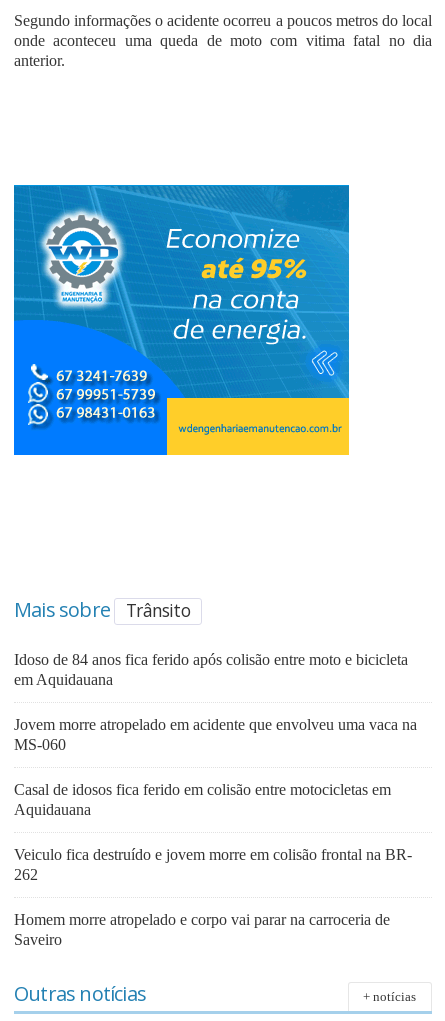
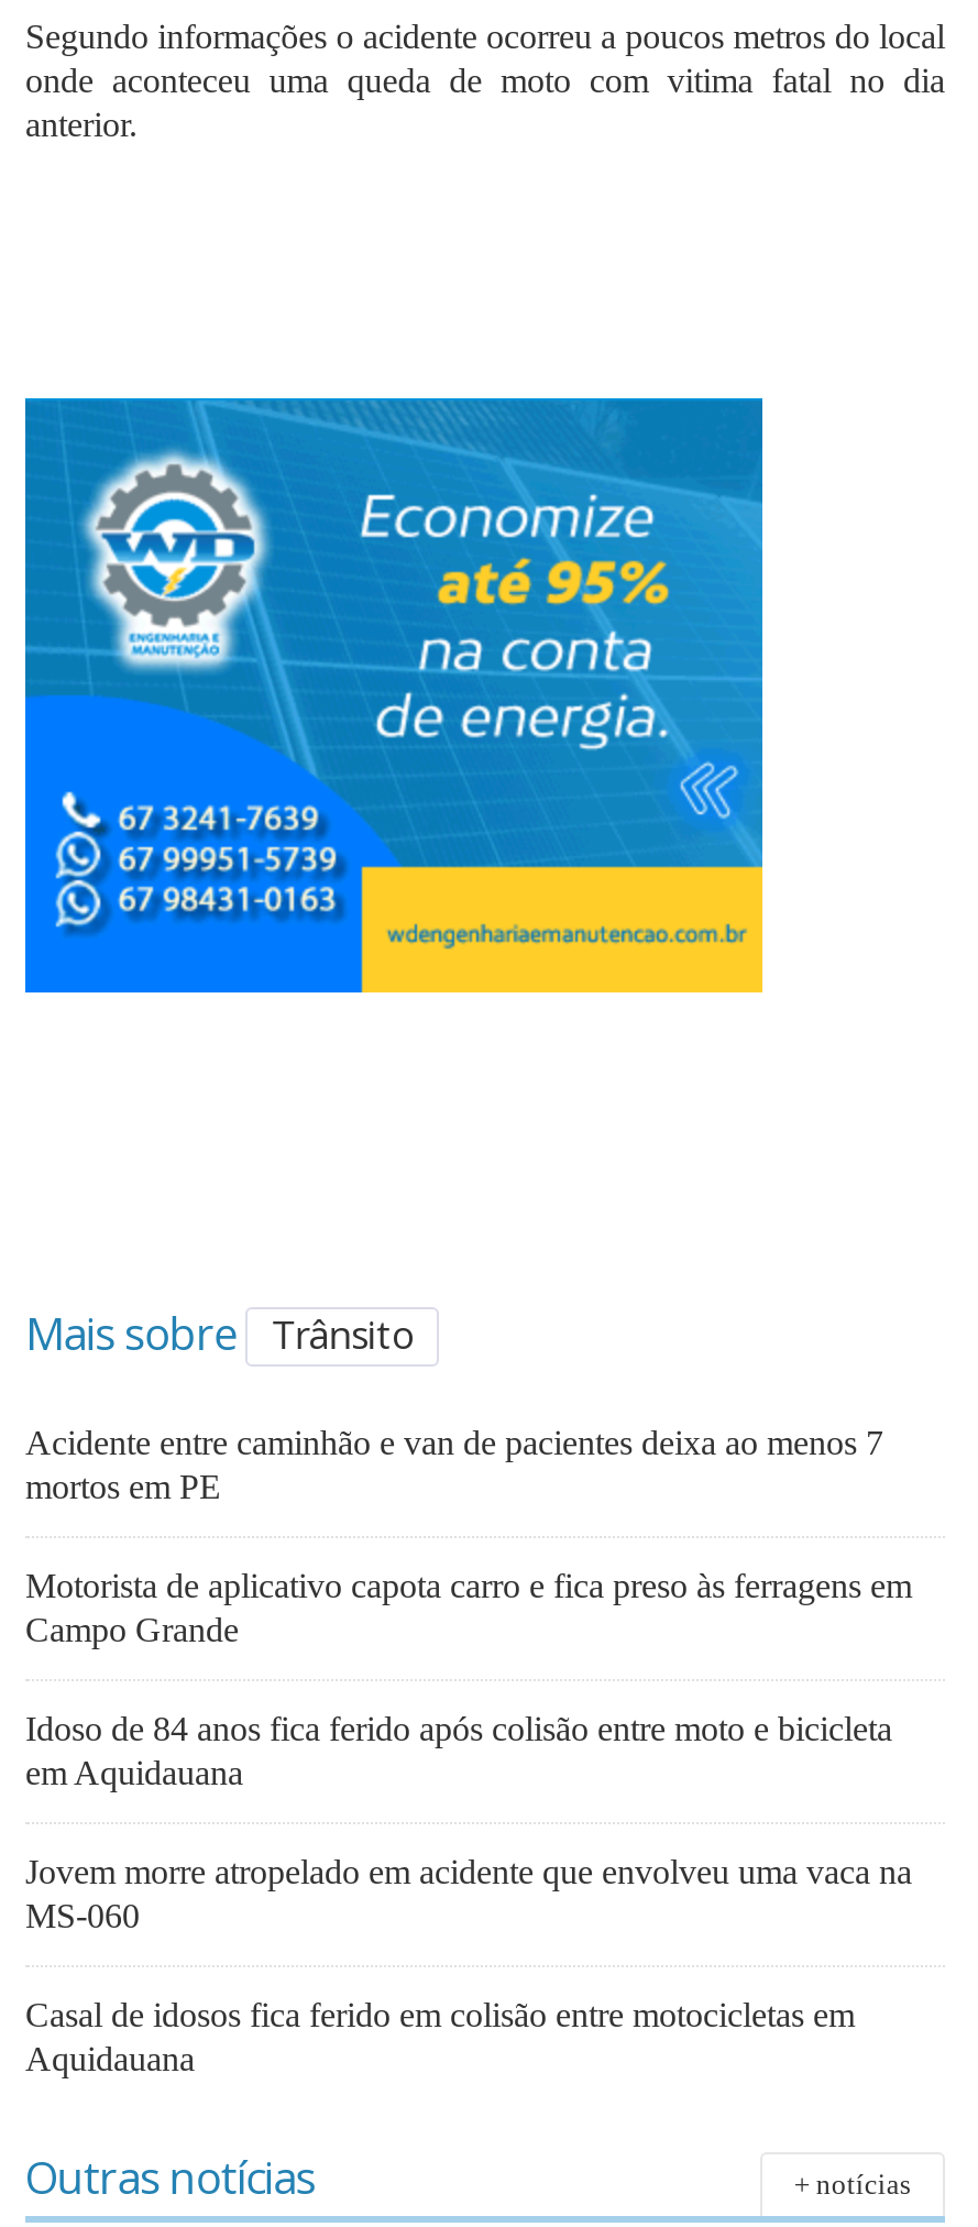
+ Acidente entre caminhão e van de pacientes deixa ao menos 7
+ mortos em PE
+ Motorista de aplicativo capota carro e fica preso às ferragens em
+ Campo Grande

moved down: Idoso de 84 anos fica ferido após colisão entre moto e bicicleta | em Aquidauana | Jovem morre atropelado em acidente que envolveu uma vaca na | MS-060 | Casal de idosos fica ferido em colisão entre motocicletas em | Aquidauana

- Veiculo fica destruído e jovem morre em colisão frontal na BR-
- 262
- Homem morre atropelado e corpo vai parar na carroceria de
- Saveiro
